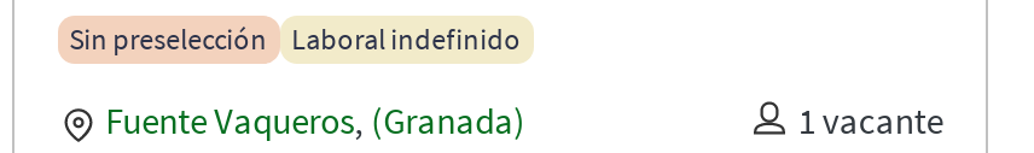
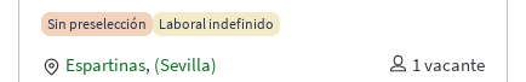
- Fuente Vaqueros, (Granada)
+ Espartinas, (Sevilla)
